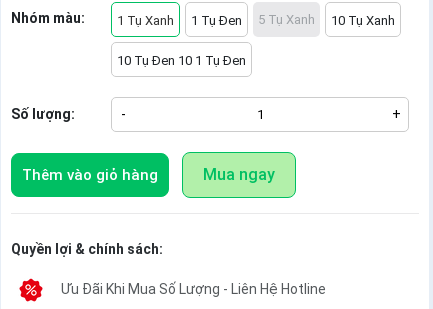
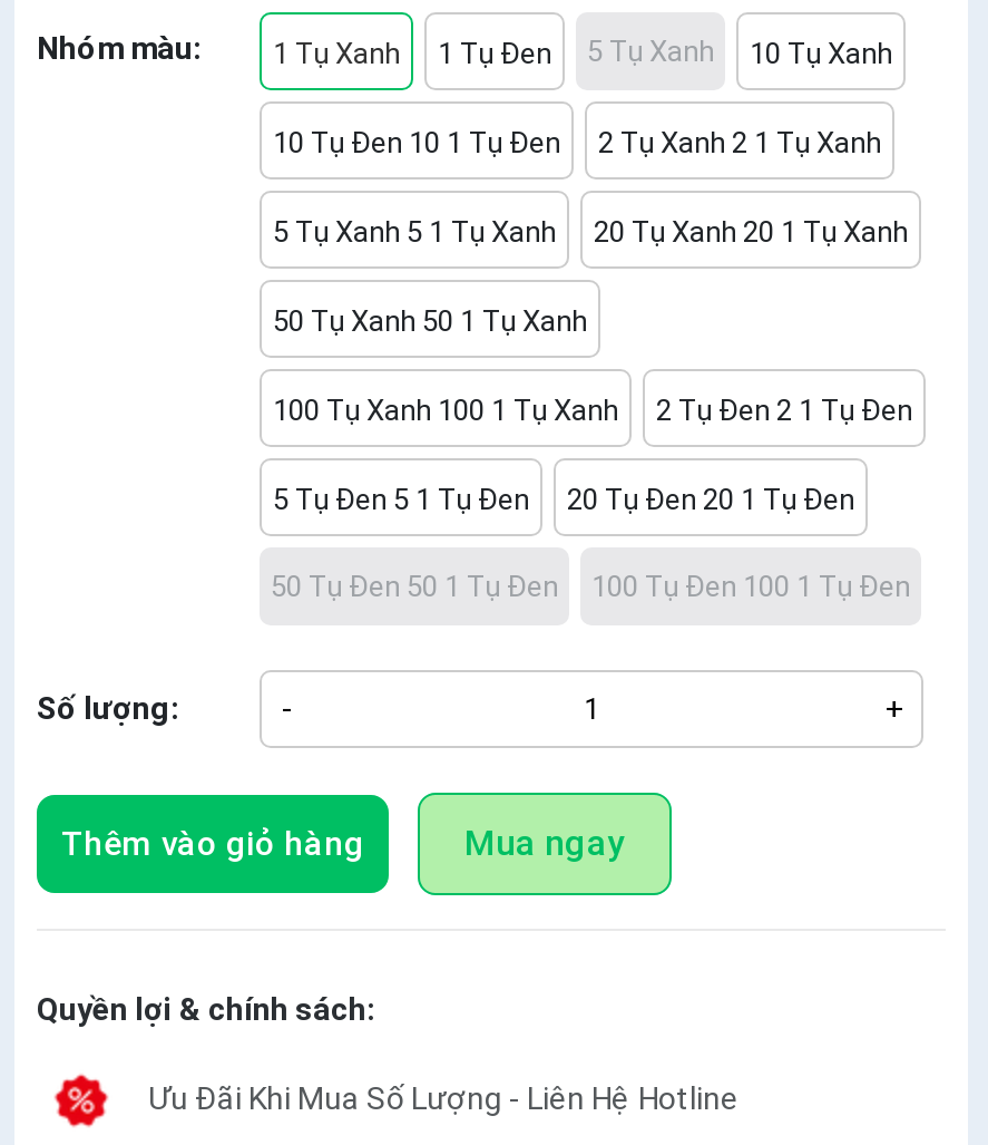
+ 2 Tụ Xanh 2 1 Tụ Xanh
+ 5 Tụ Xanh 5 1 Tụ Xanh
+ 20 Tụ Xanh 20 1 Tụ Xanh
+ 50 Tụ Xanh 50 1 Tụ Xanh
+ 100 Tụ Xanh 100 1 Tụ Xanh
+ 2 Tụ Đen 2 1 Tụ Đen
+ 5 Tụ Đen 5 1 Tụ Đen
+ 20 Tụ Đen 20 1 Tụ Đen
+ 50 Tụ Đen 50 1 Tụ Đen
+ 100 Tụ Đen 100 1 Tụ Đen
